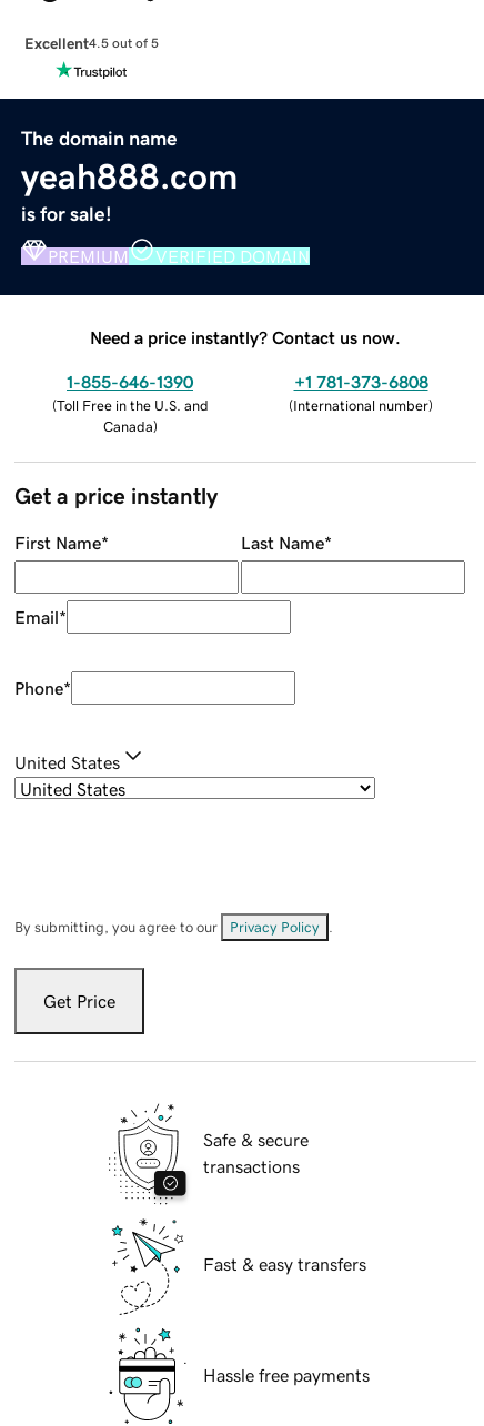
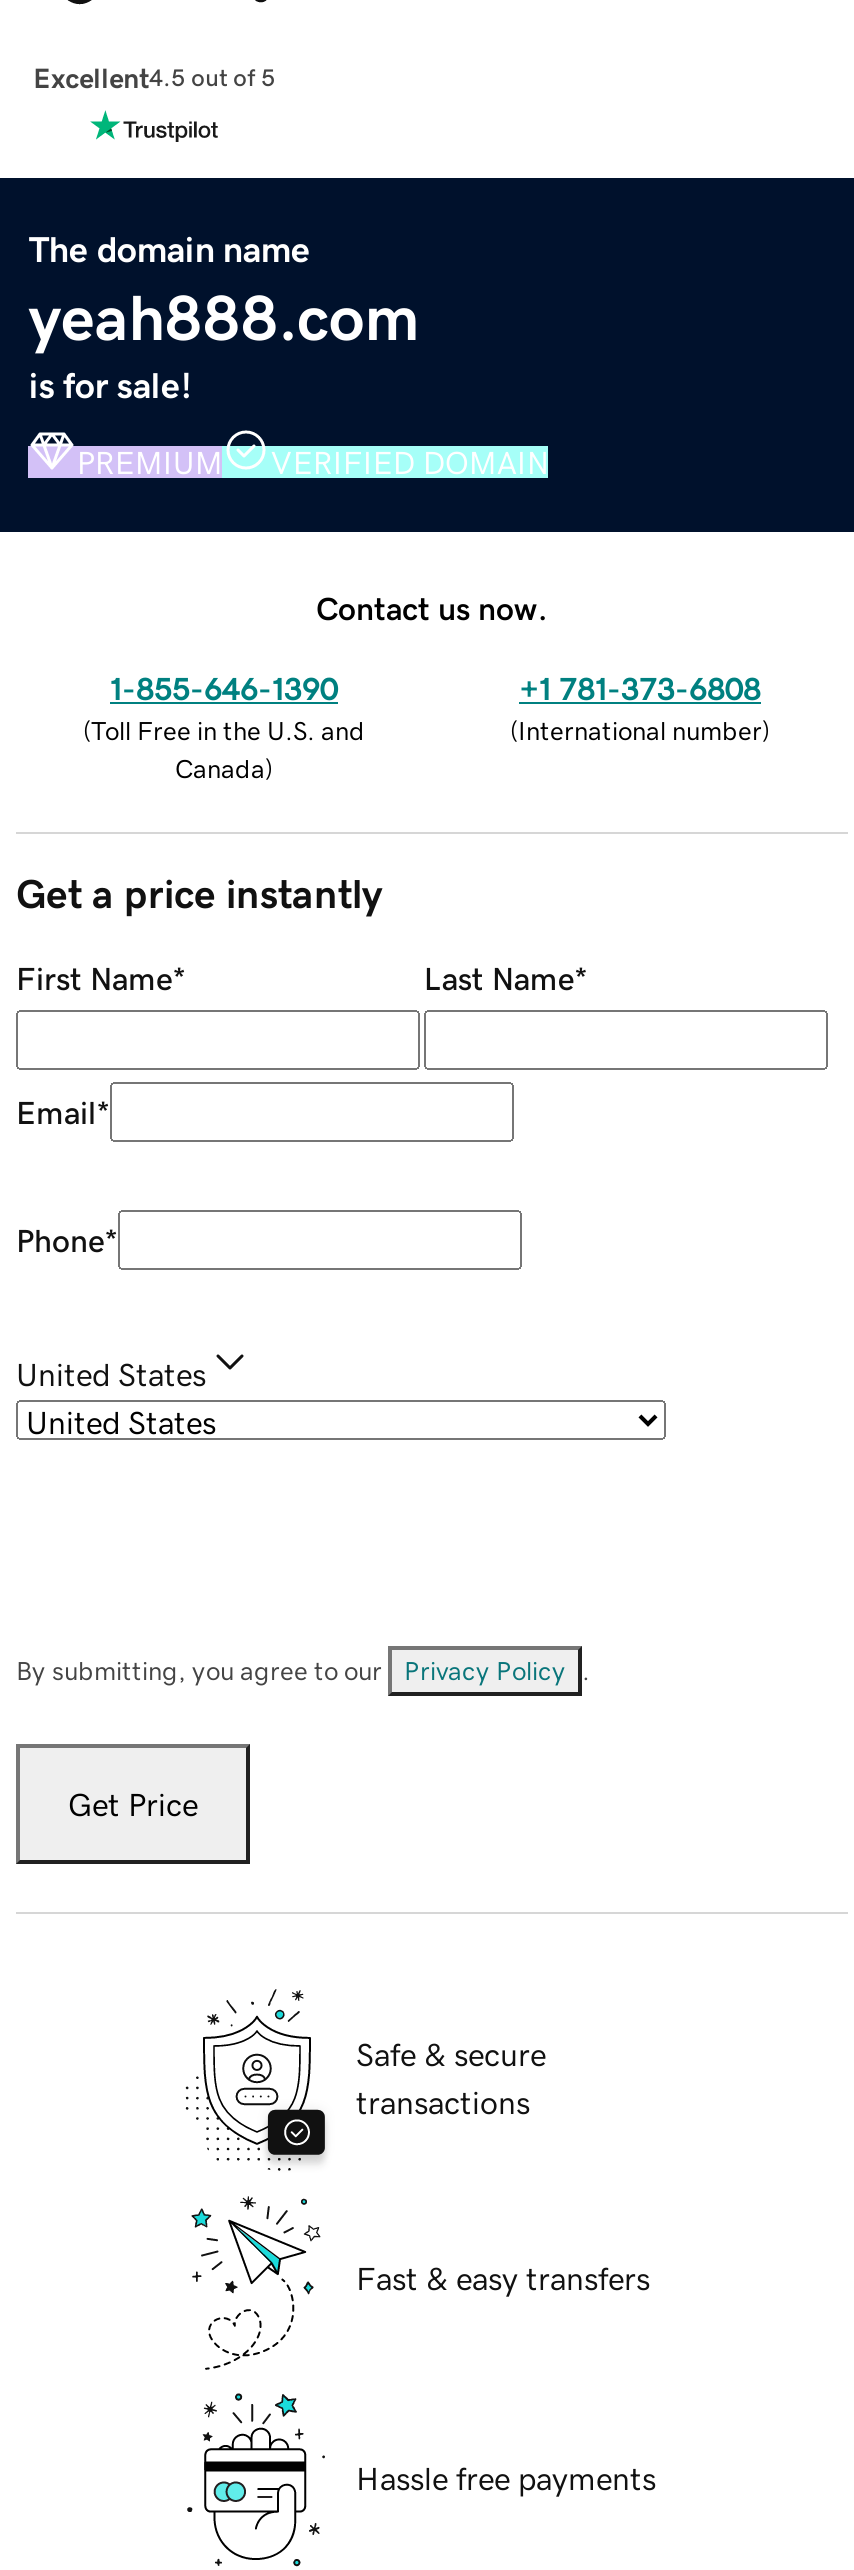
- Need a price instantly? Contact us now.
+ Contact us now.
